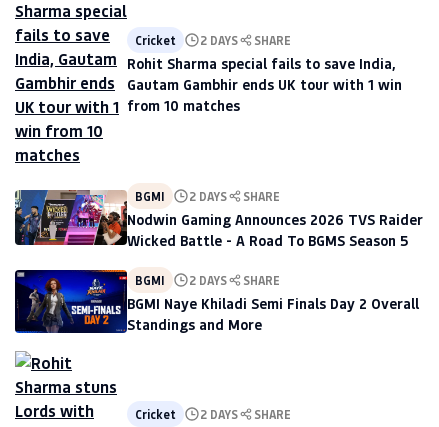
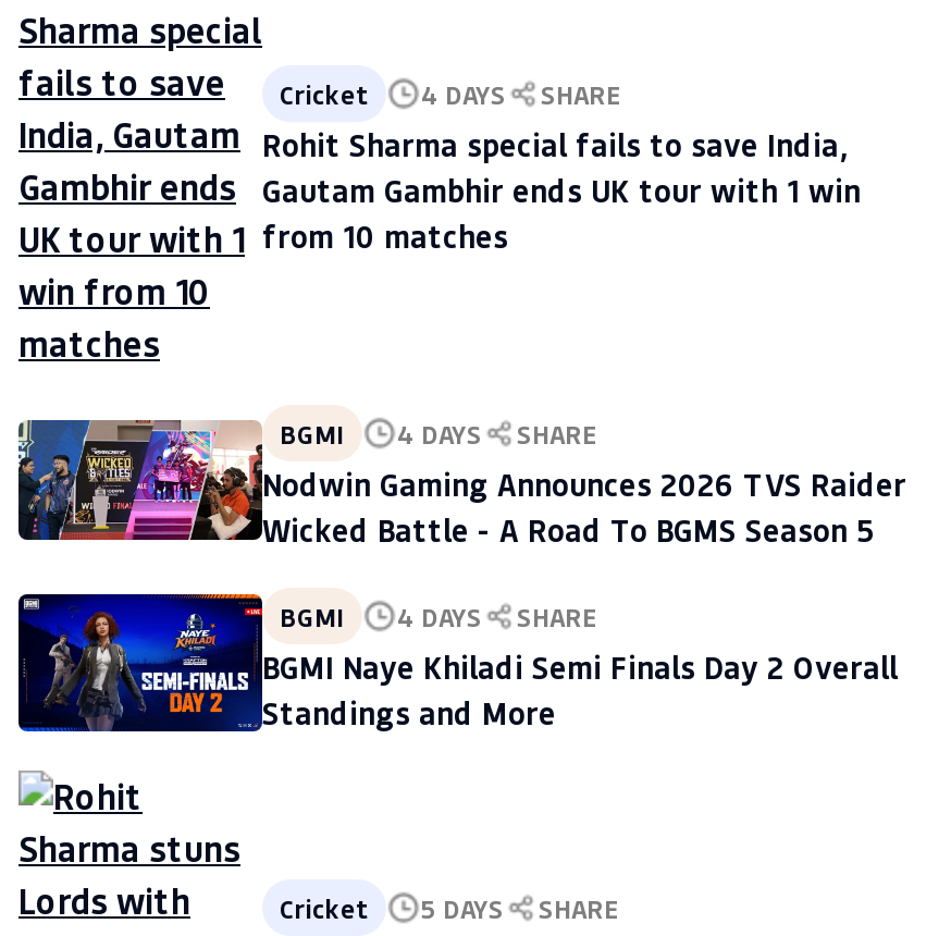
- Cricket 2 DAYS SHARE
+ Cricket 4 DAYS SHARE

- BGMI 2 DAYS SHARE
+ BGMI 4 DAYS SHARE

- BGMI 2 DAYS SHARE
+ BGMI 4 DAYS SHARE

- Cricket 2 DAYS SHARE
+ Cricket 5 DAYS SHARE
